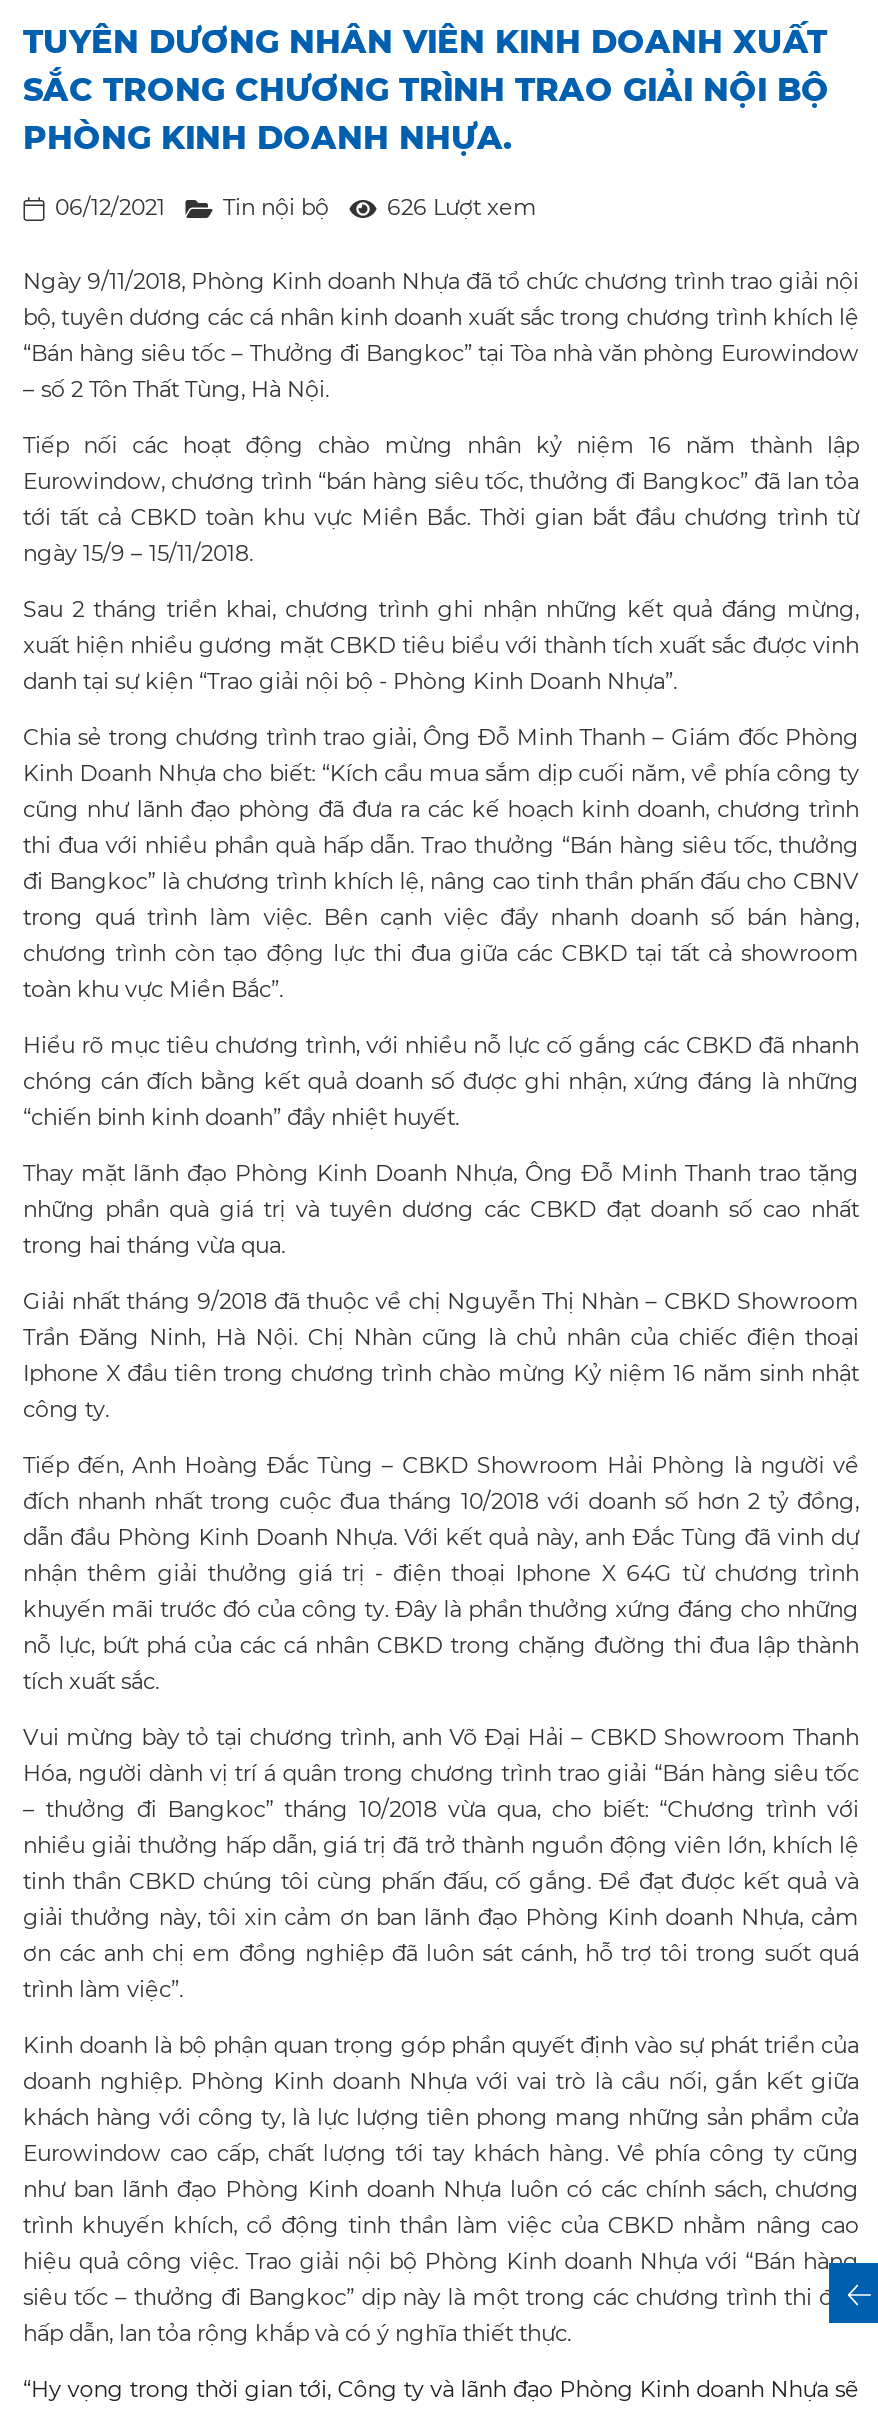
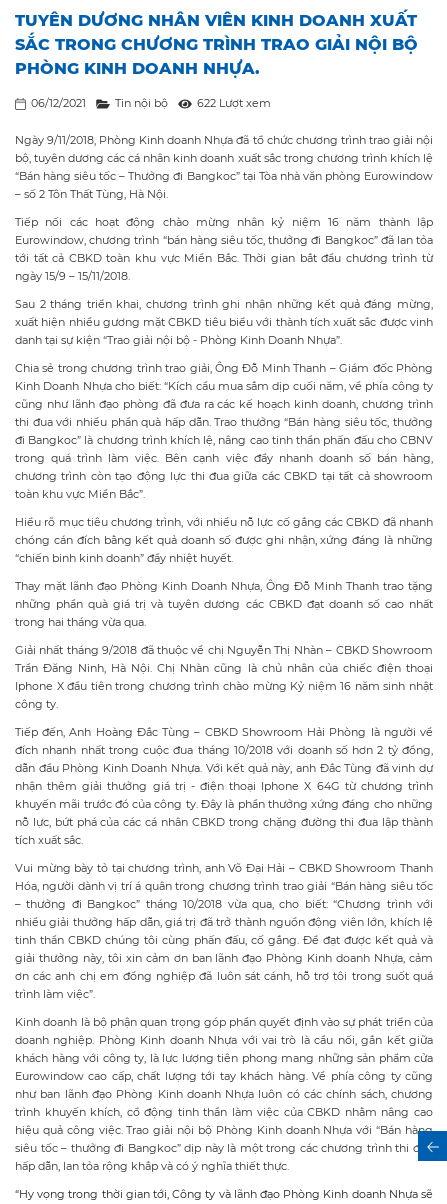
- 626 Lượt xem
+ 622 Lượt xem
